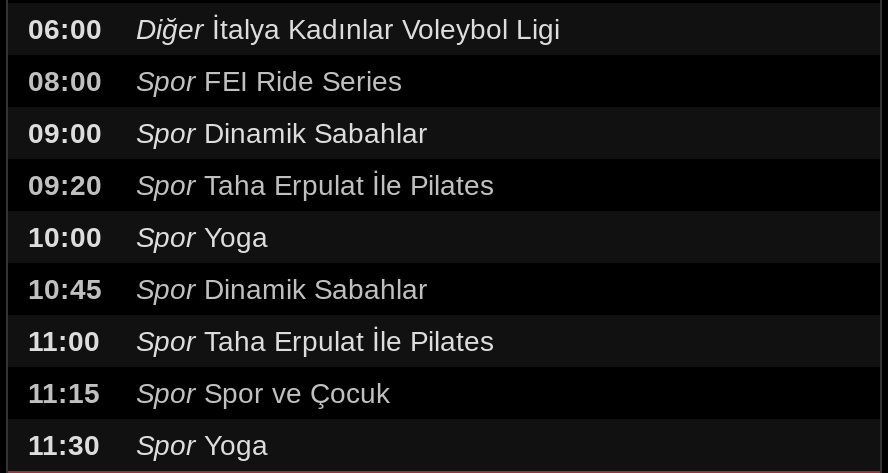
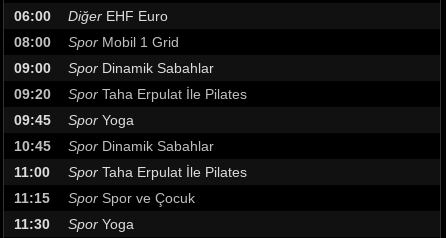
- Diğer İtalya Kadınlar Voleybol Ligi
+ Diğer EHF Euro

- Spor FEI Ride Series
+ Spor Mobil 1 Grid

- 10:00 Spor Yoga
+ 09:45 Spor Yoga
